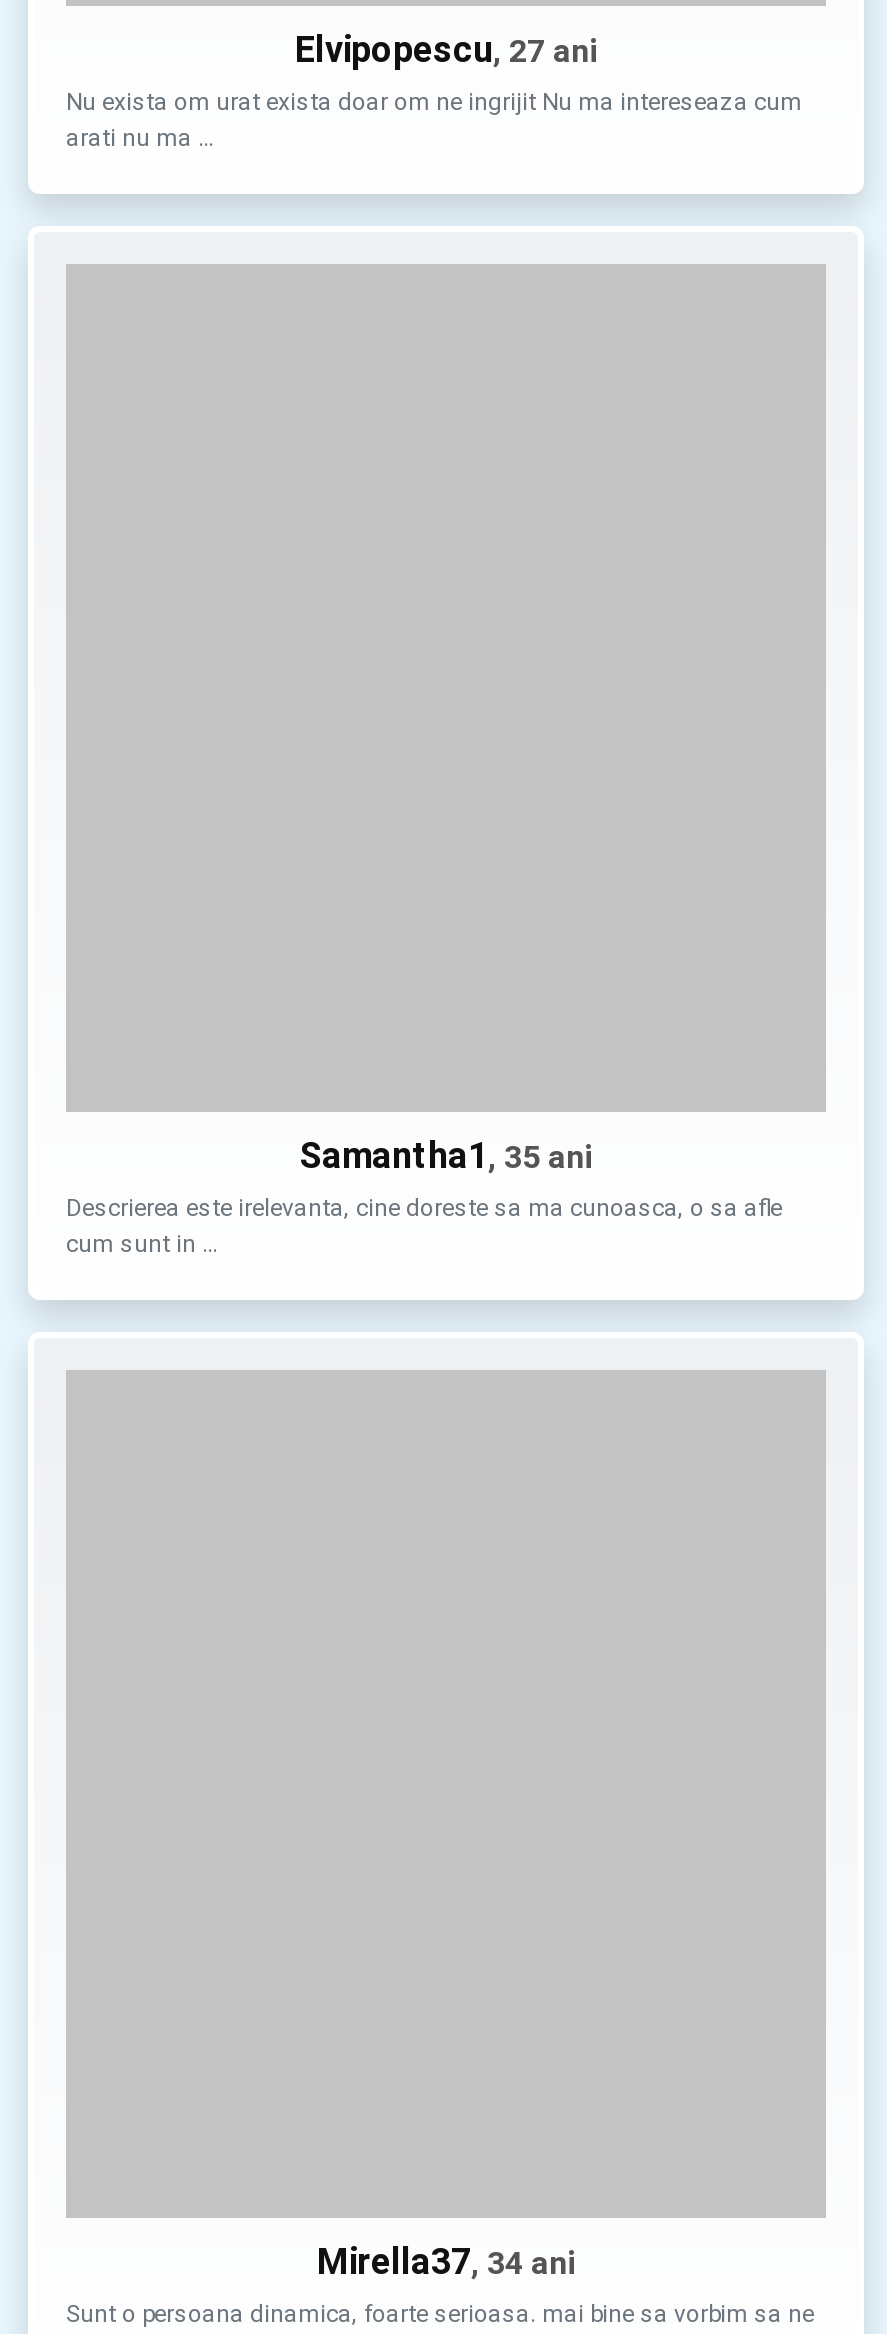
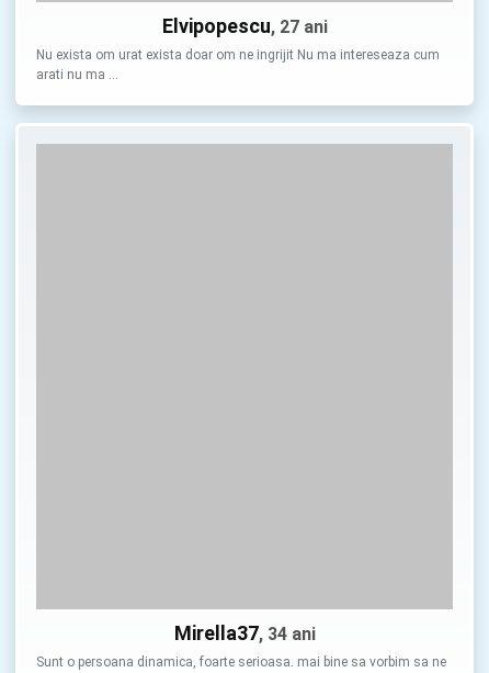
- Samantha1, 35 ani
- Descrierea este irelevanta, cine doreste sa ma cunoasca, o sa afle
- cum sunt in …
